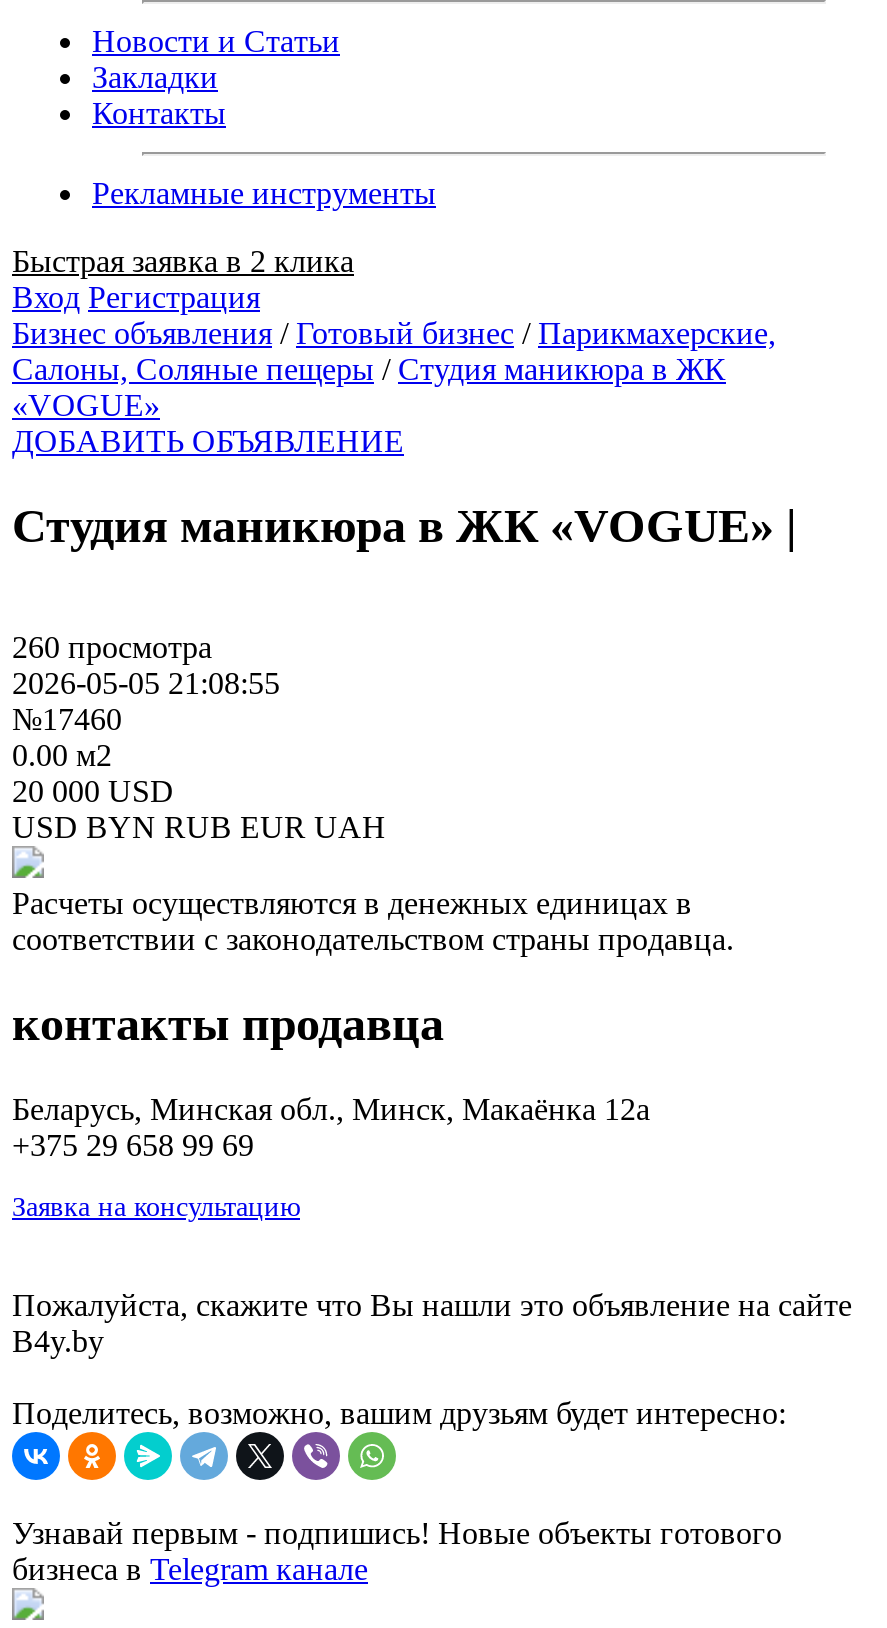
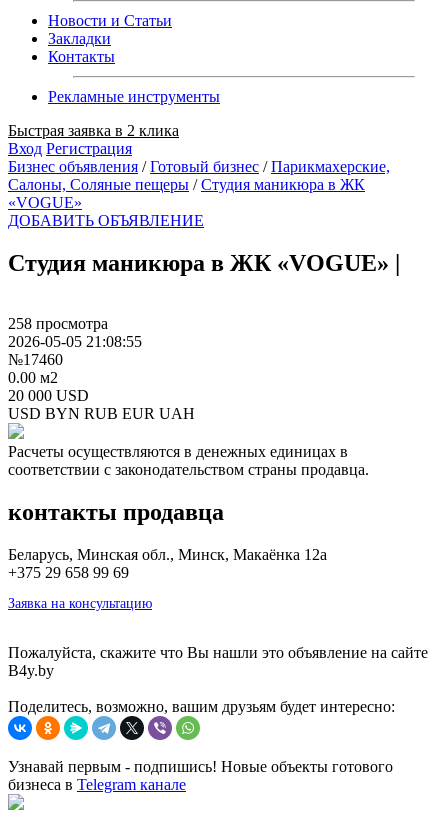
- 260 просмотра
+ 258 просмотра
